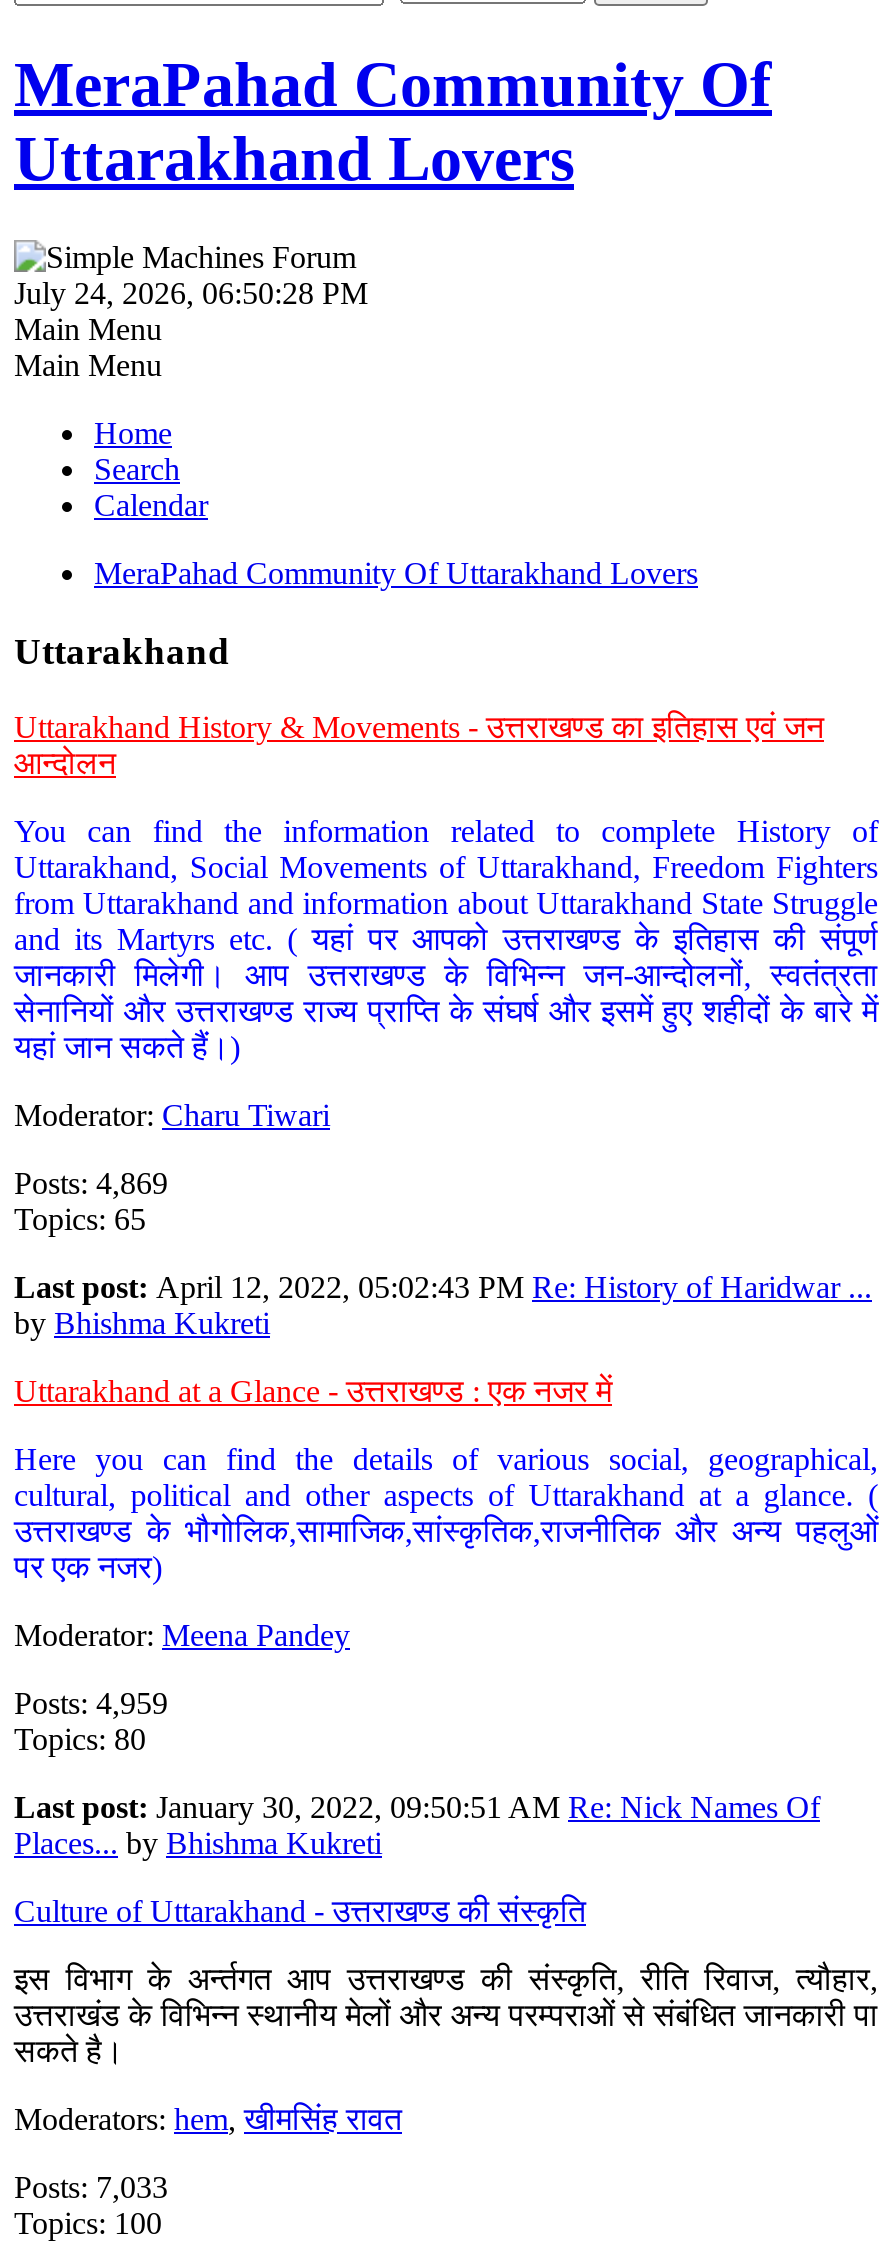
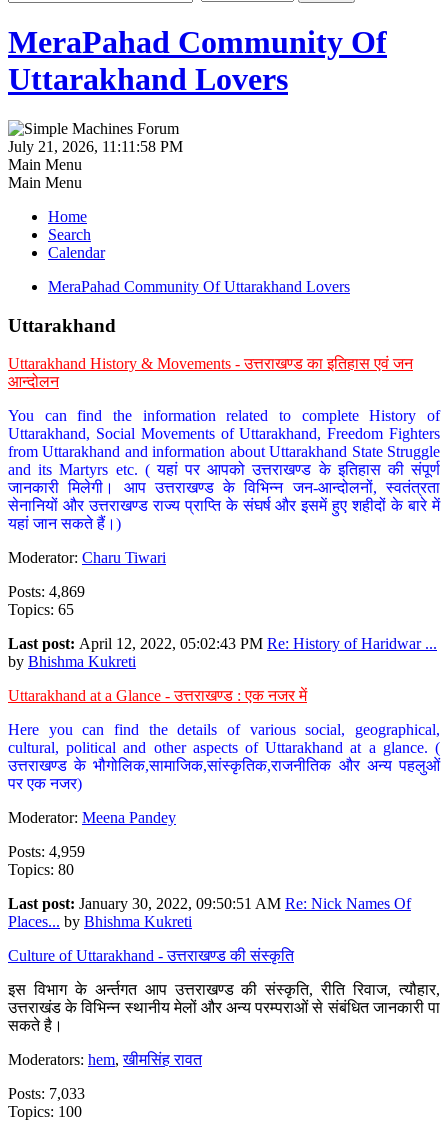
- July 24, 2026, 06:50:28 PM
+ July 21, 2026, 11:11:58 PM
